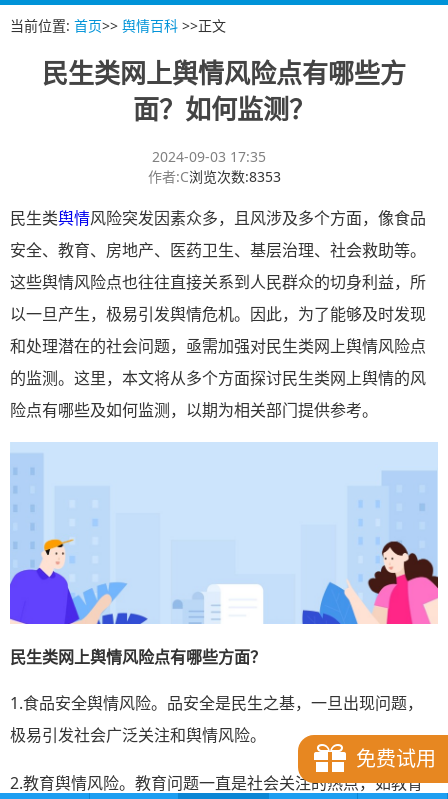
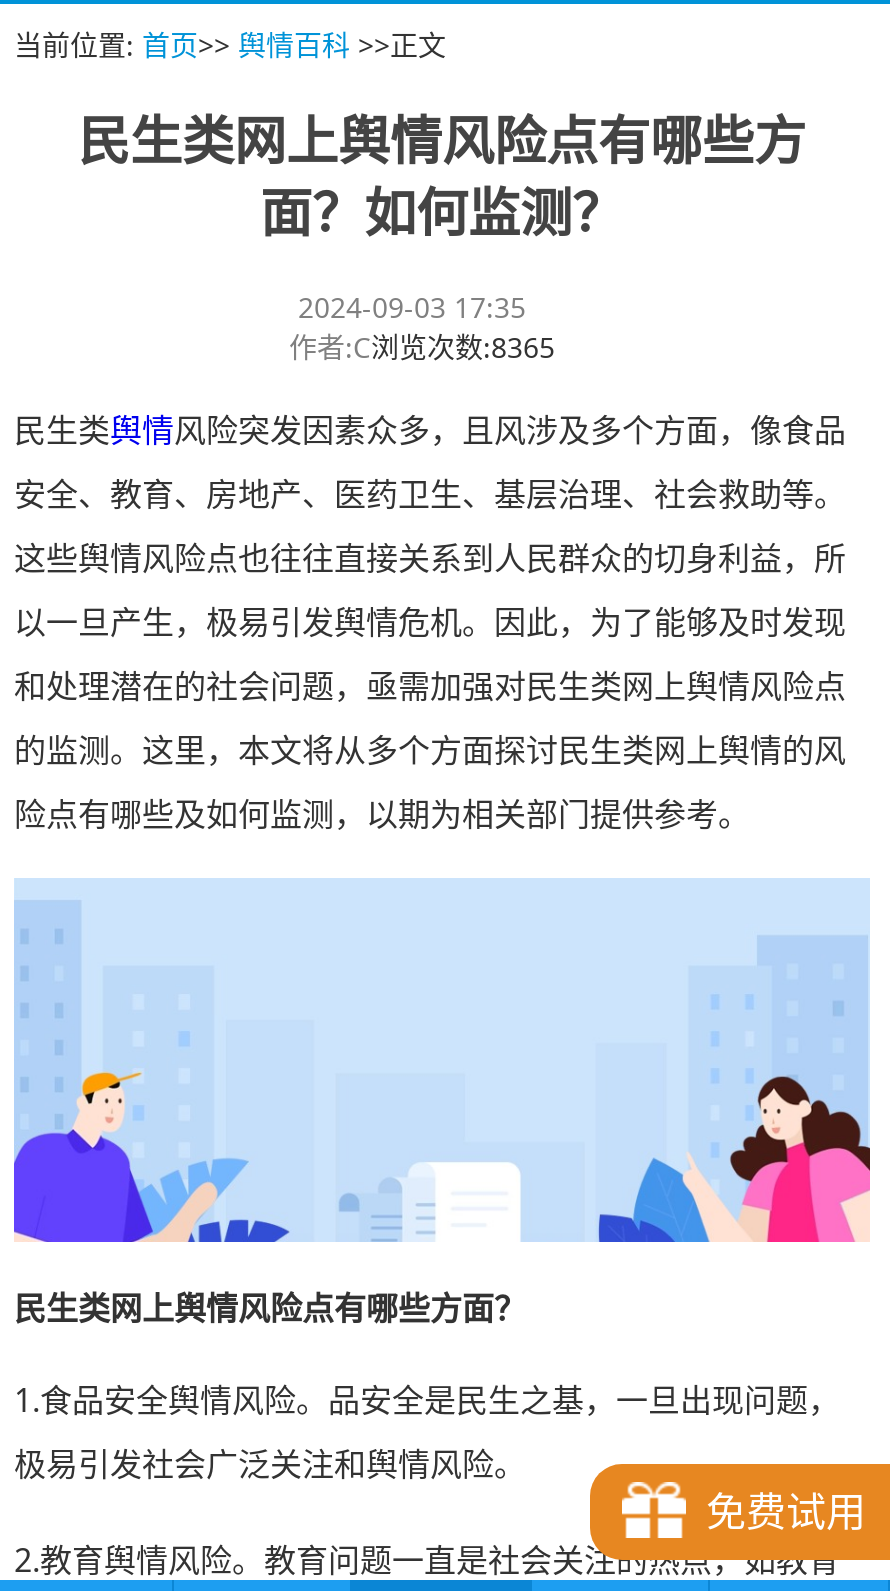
- 作者:C浏览次数:8353
+ 作者:C浏览次数:8365
